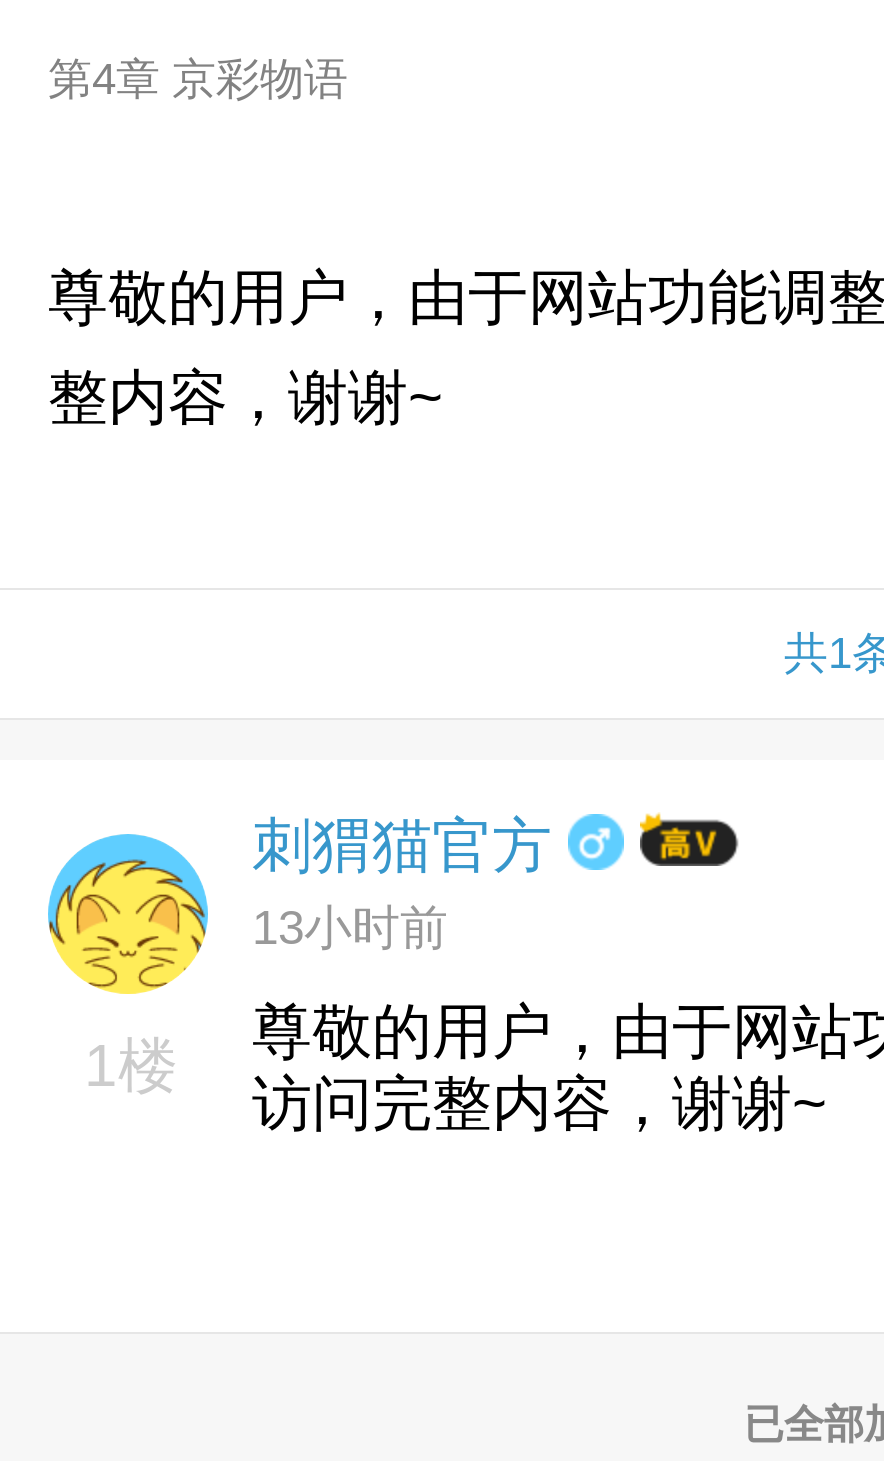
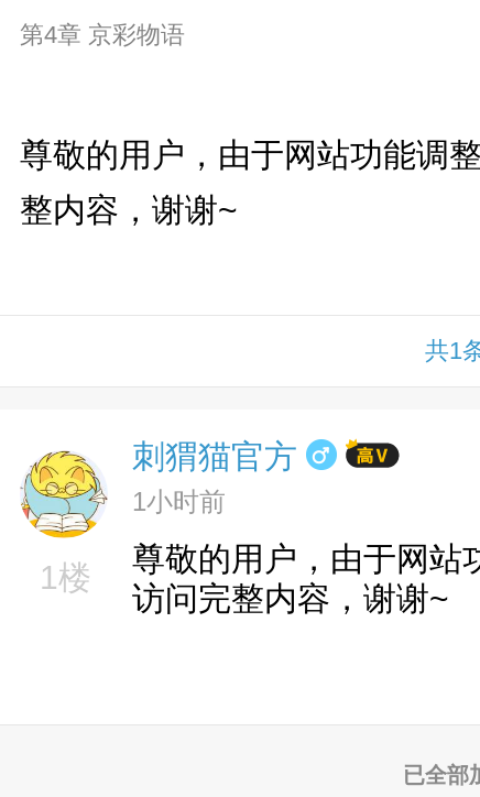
- [image]
- 13小时前
+ [image]
+ 1小时前
